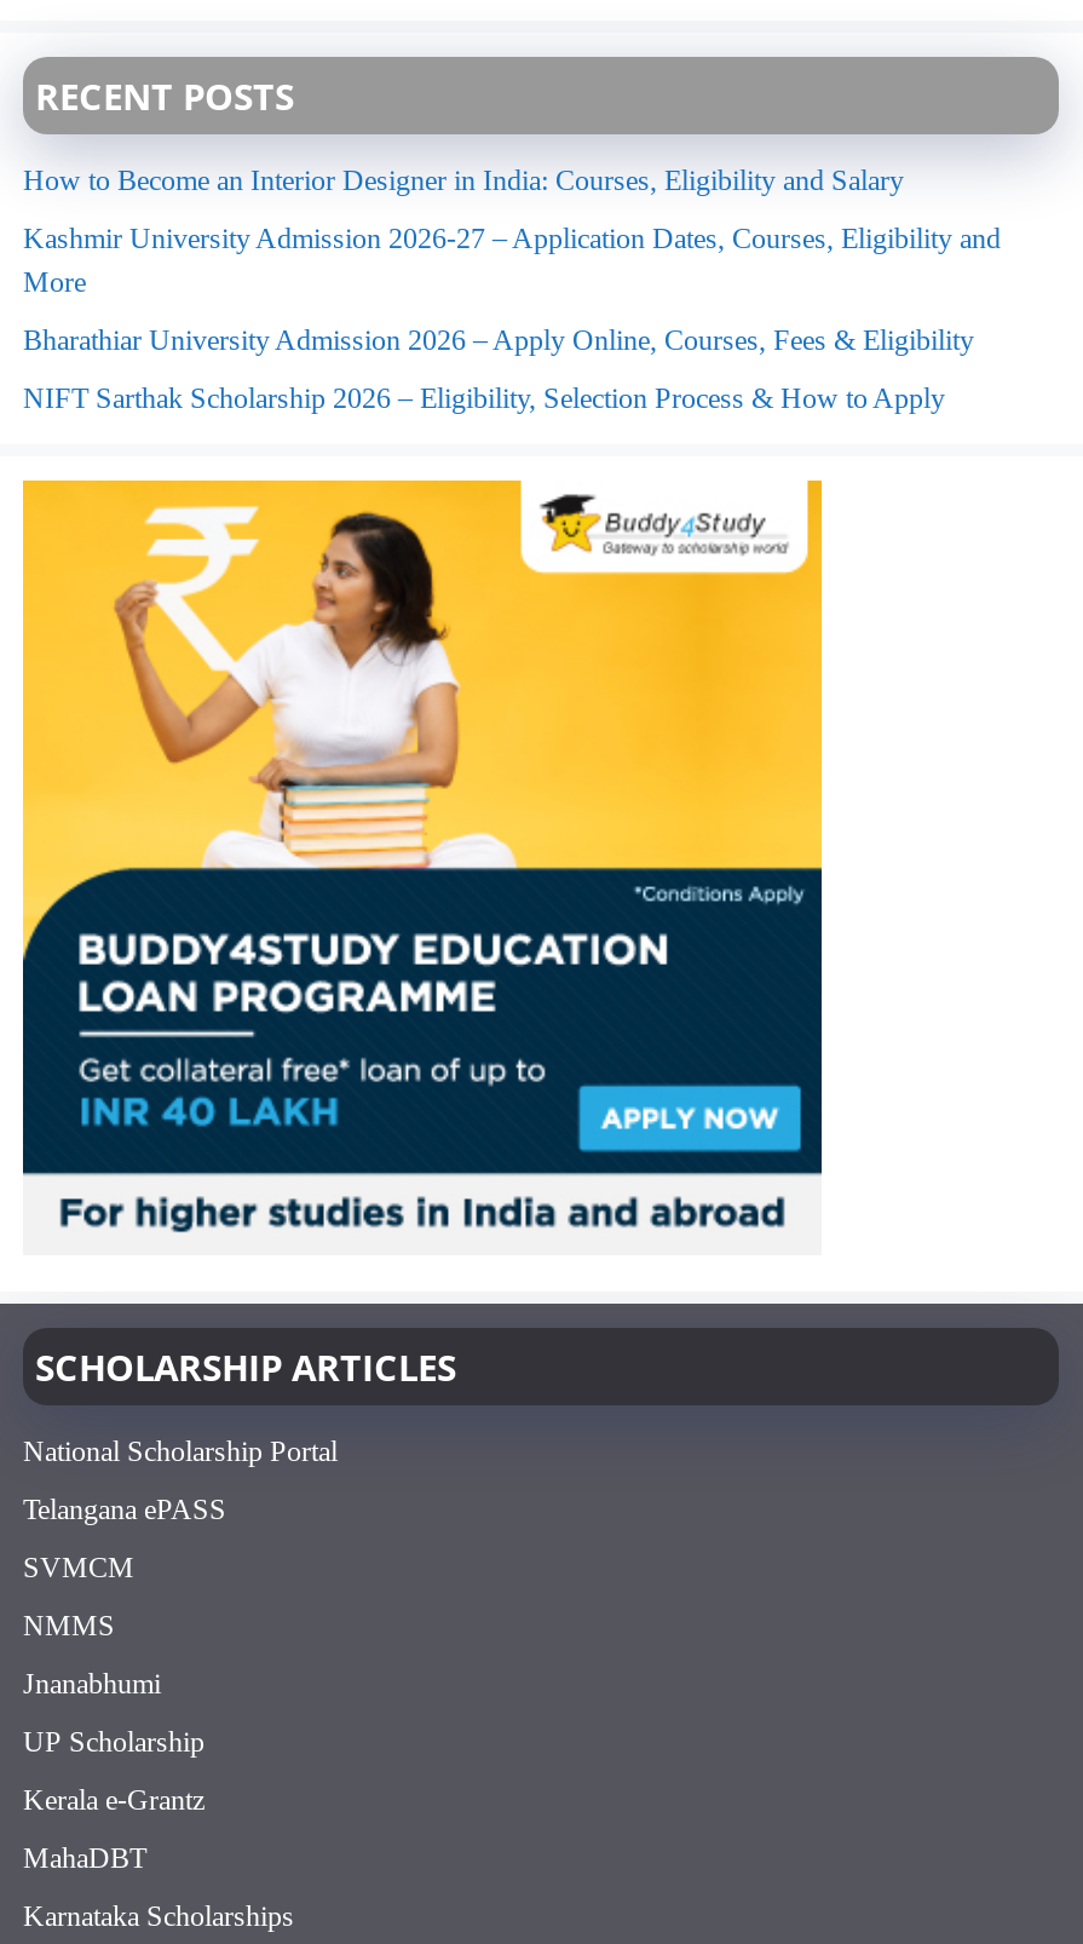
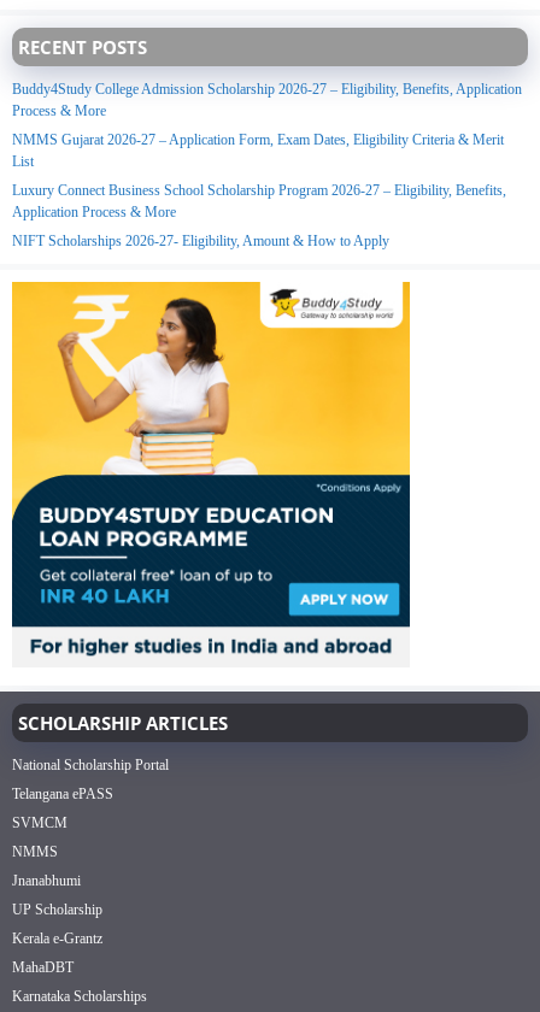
- How to Become an Interior Designer in India: Courses, Eligibility and Salary
+ Buddy4Study College Admission Scholarship 2026-27 – Eligibility, Benefits, Application
+ Process & More

- Kashmir University Admission 2026-27 – Application Dates, Courses, Eligibility and
- More
+ NMMS Gujarat 2026-27 – Application Form, Exam Dates, Eligibility Criteria & Merit
+ List

- Bharathiar University Admission 2026 – Apply Online, Courses, Fees & Eligibility
+ Luxury Connect Business School Scholarship Program 2026-27 – Eligibility, Benefits,
+ Application Process & More

- NIFT Sarthak Scholarship 2026 – Eligibility, Selection Process & How to Apply
+ NIFT Scholarships 2026-27- Eligibility, Amount & How to Apply
